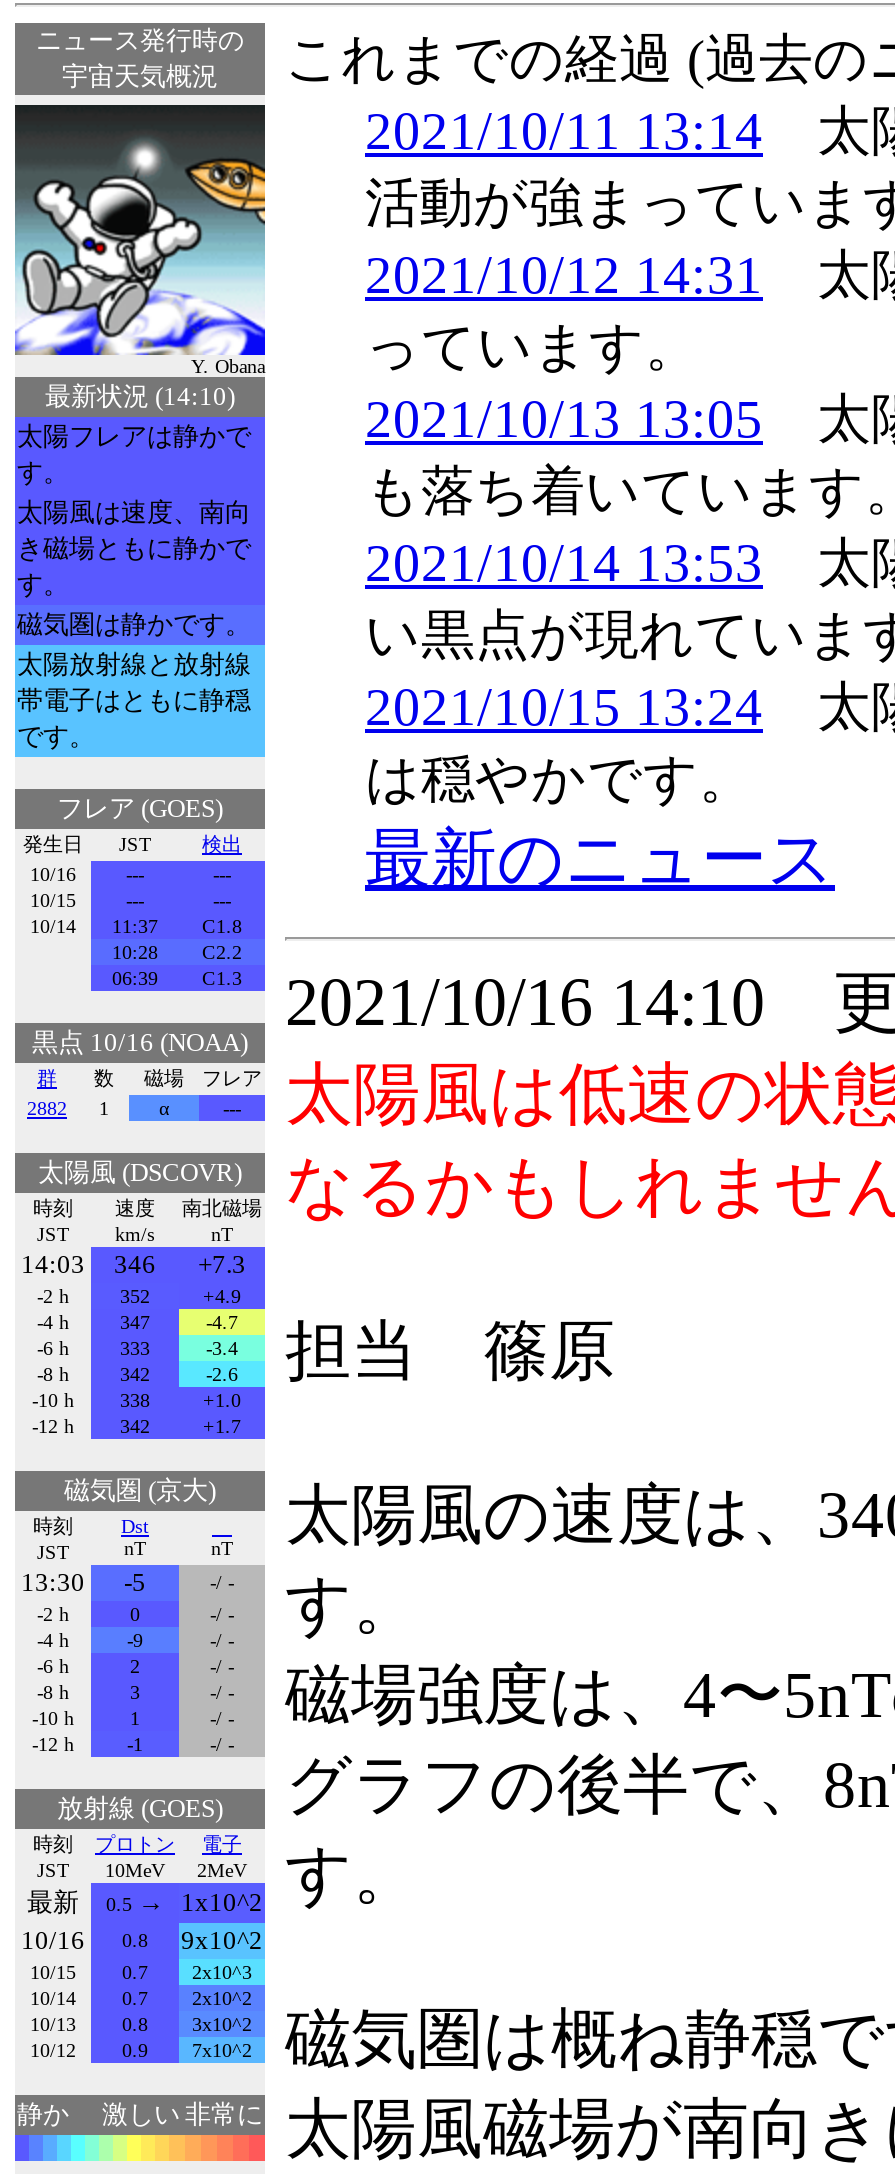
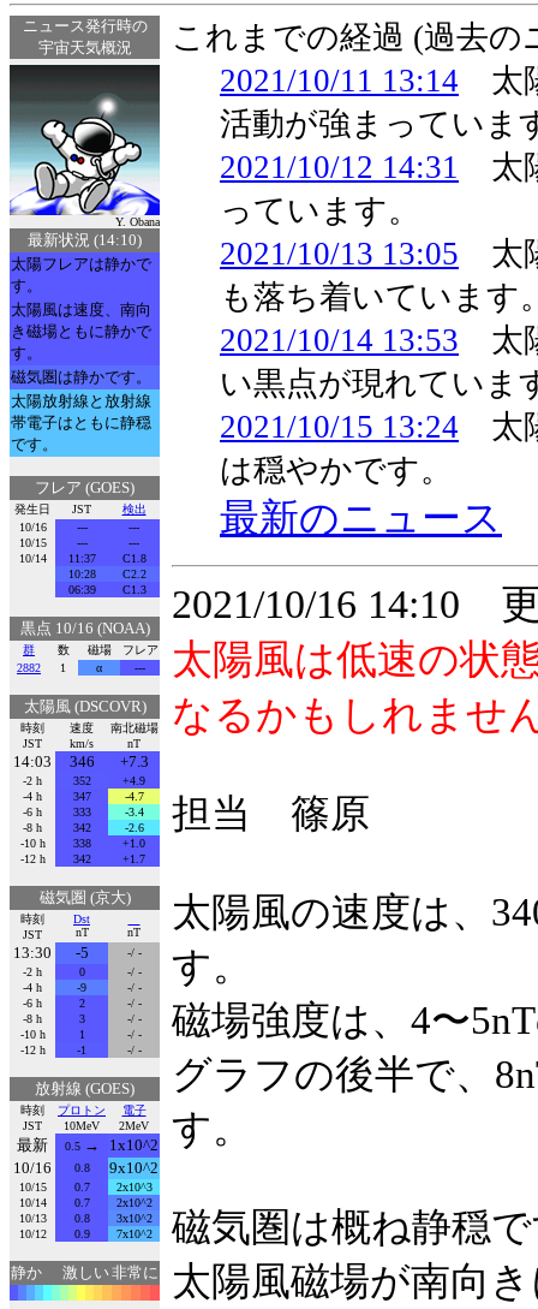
- [image]
+ [image]
